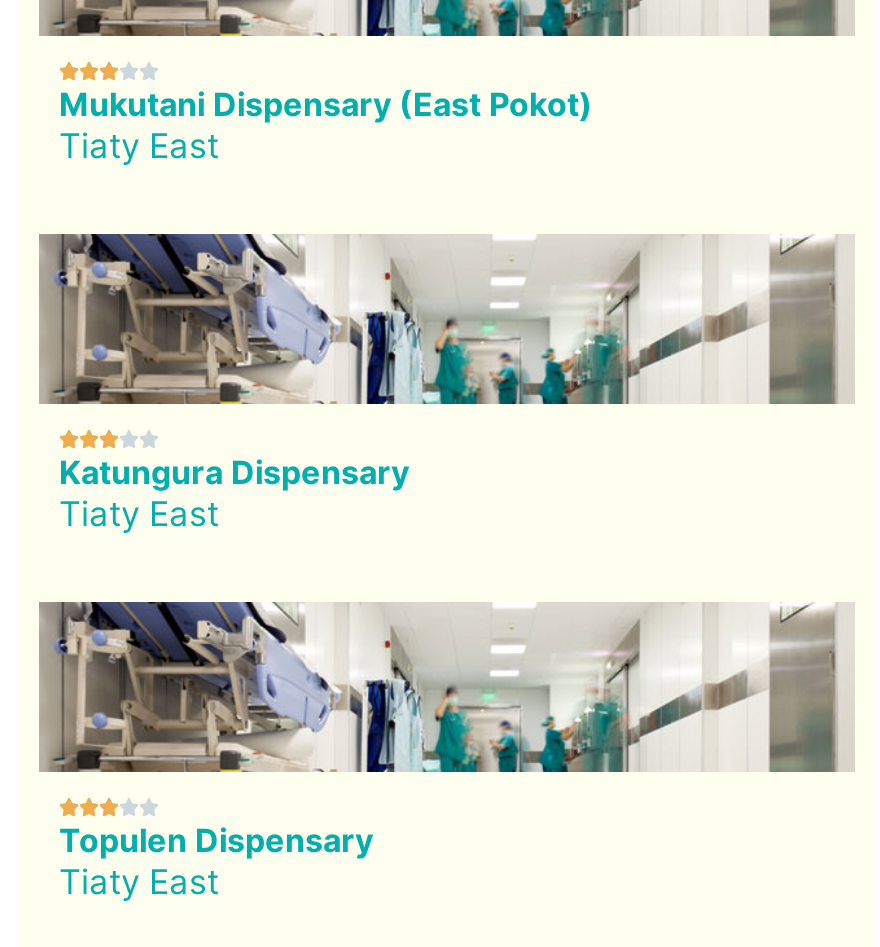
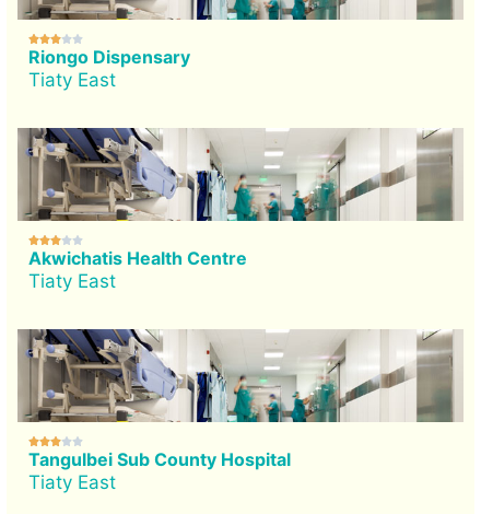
- Mukutani Dispensary (East Pokot)
+ Riongo Dispensary

- Katungura Dispensary
+ Akwichatis Health Centre

- Topulen Dispensary
+ Tangulbei Sub County Hospital
